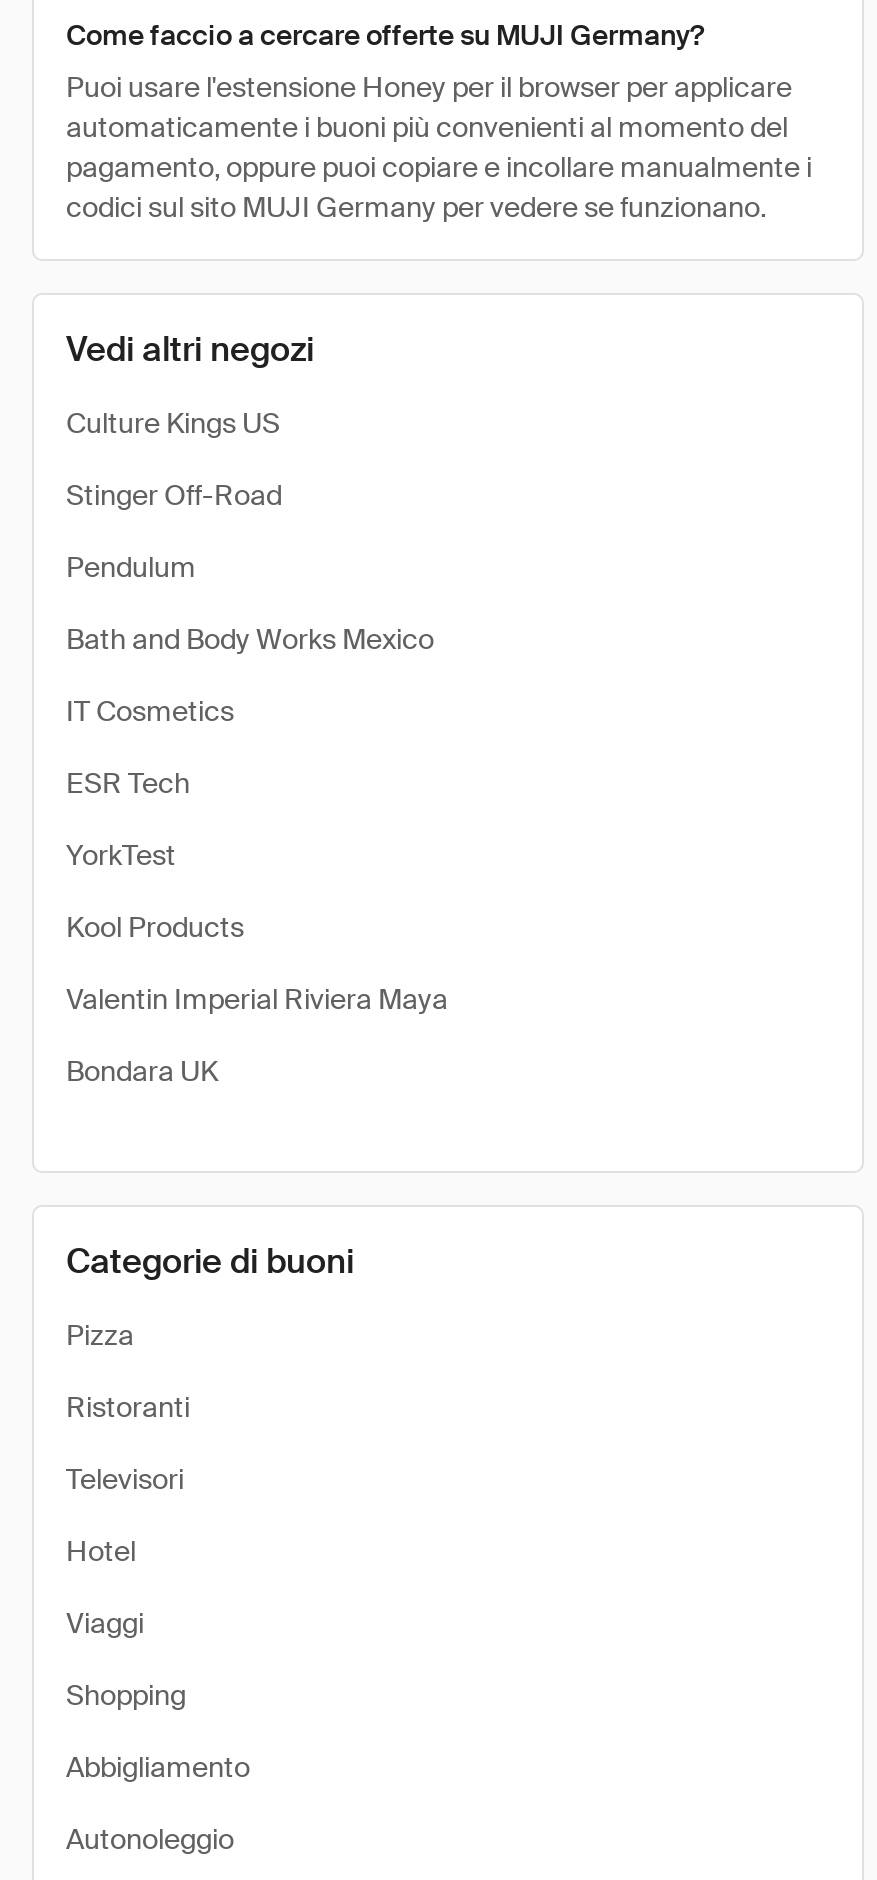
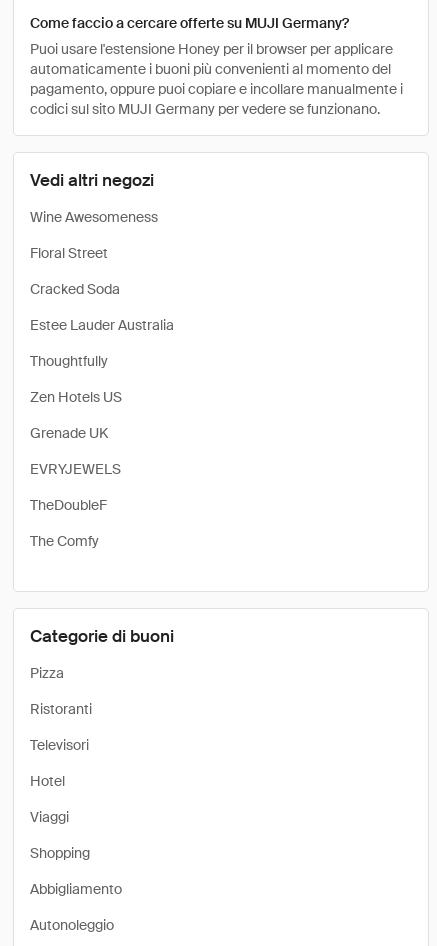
- Culture Kings US
+ Wine Awesomeness

- Stinger Off-Road
+ Floral Street

- Pendulum
+ Cracked Soda

- Bath and Body Works Mexico
+ Estee Lauder Australia

- IT Cosmetics
+ Thoughtfully

- ESR Tech
+ Zen Hotels US

- YorkTest
+ Grenade UK

- Kool Products
+ EVRYJEWELS

- Valentin Imperial Riviera Maya
+ TheDoubleF

- Bondara UK
+ The Comfy
